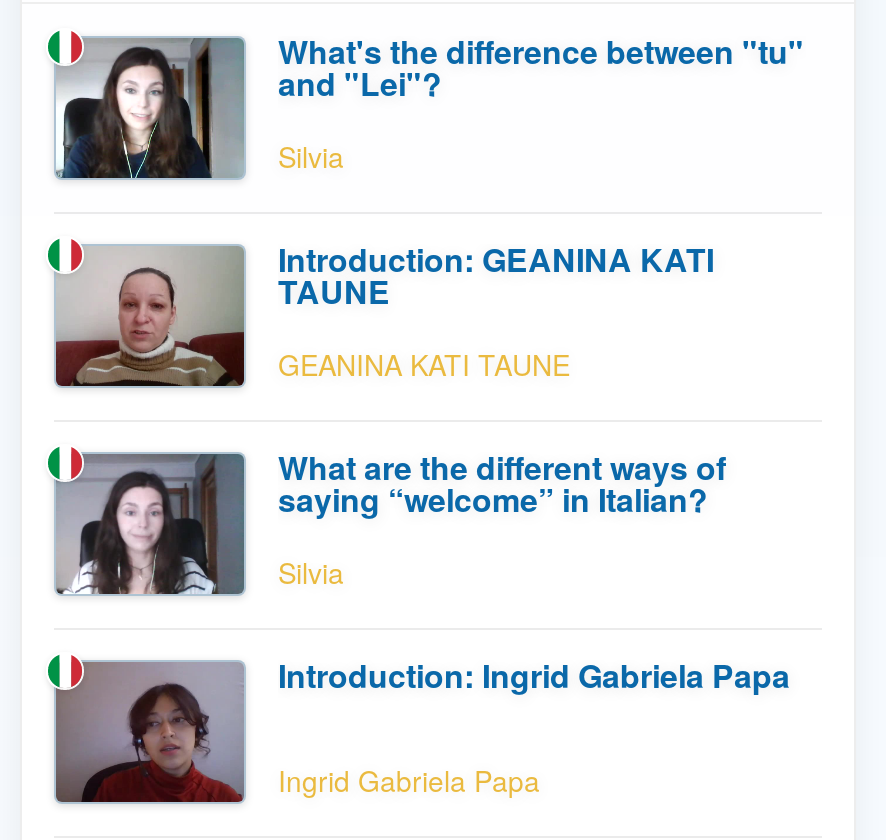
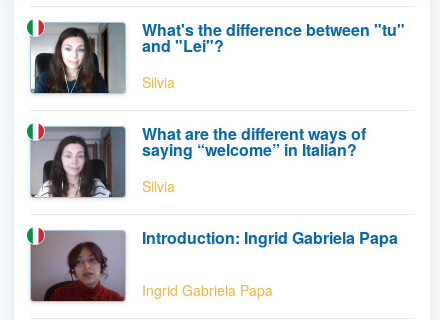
- [image]
- Introduction: GEANINA KATI
- TAUNE
- GEANINA KATI TAUNE
